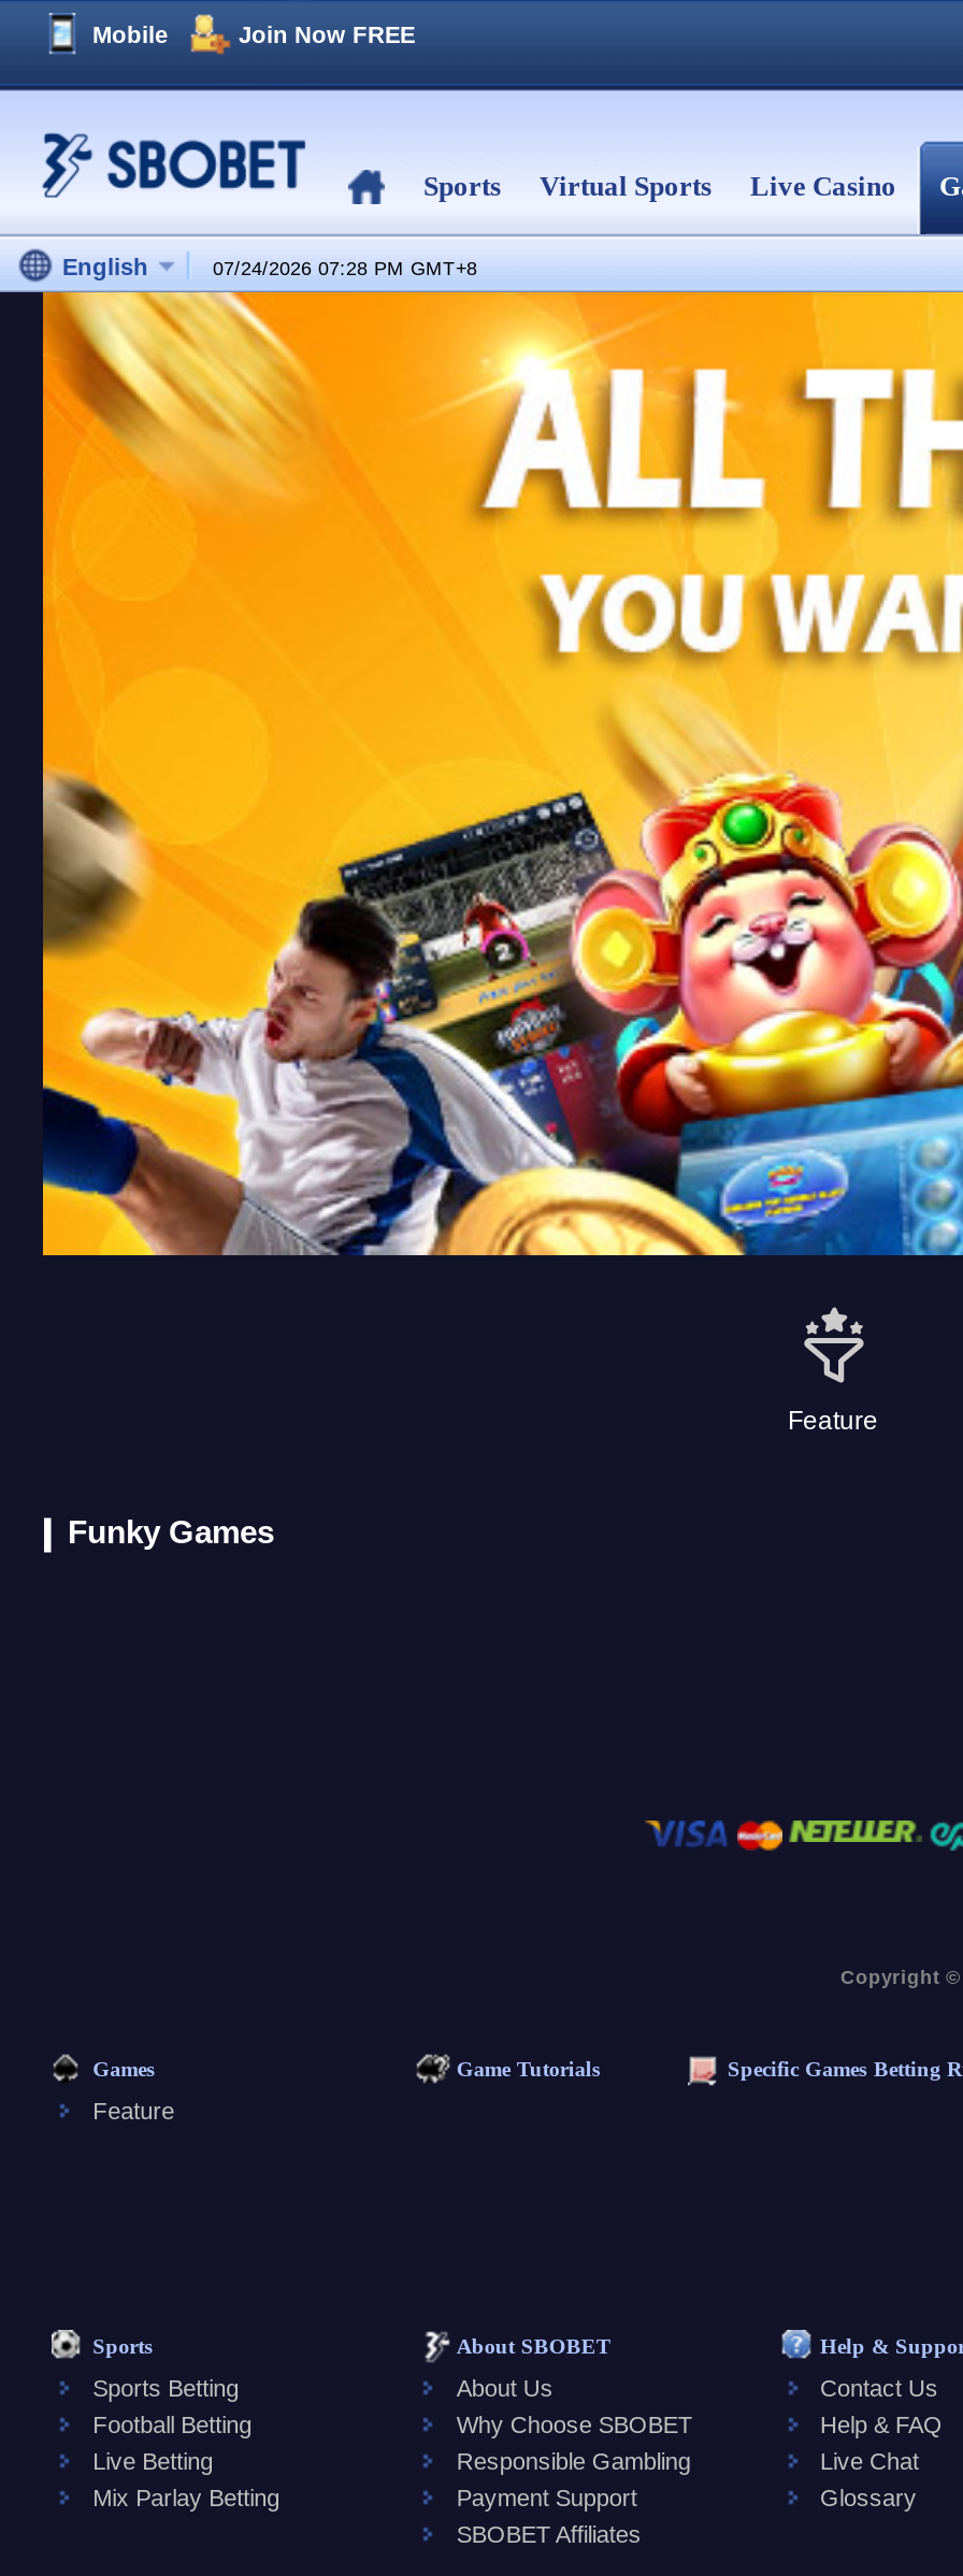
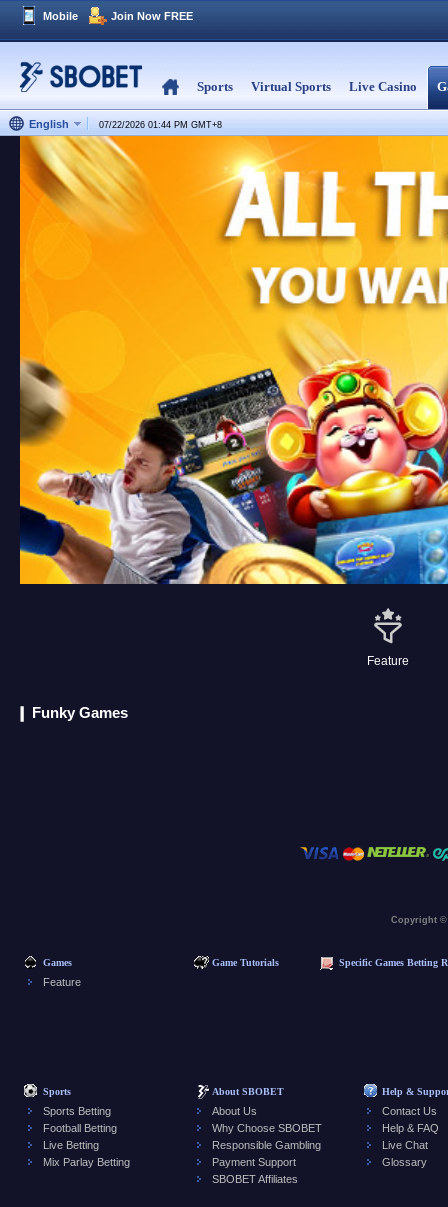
- 07/24/2026 07:28 PM GMT+8
+ 07/22/2026 01:44 PM GMT+8
